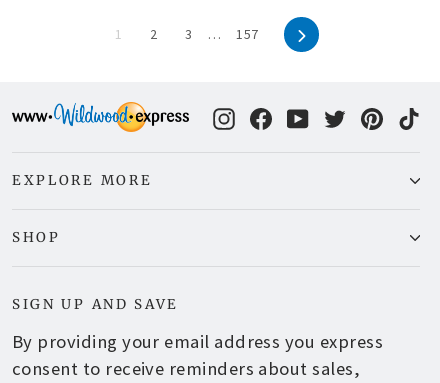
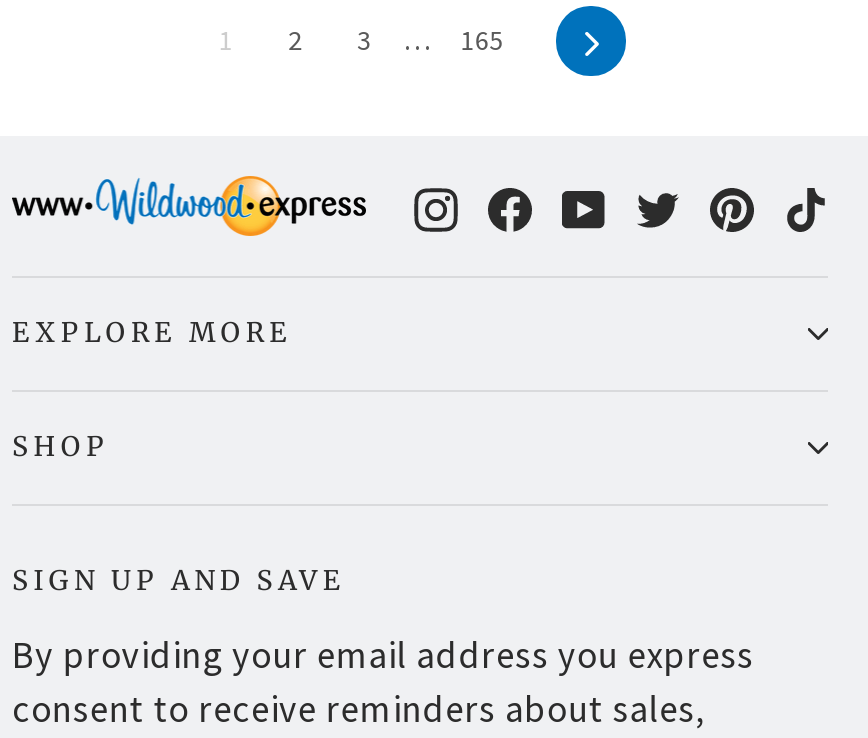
- 157
+ 165
